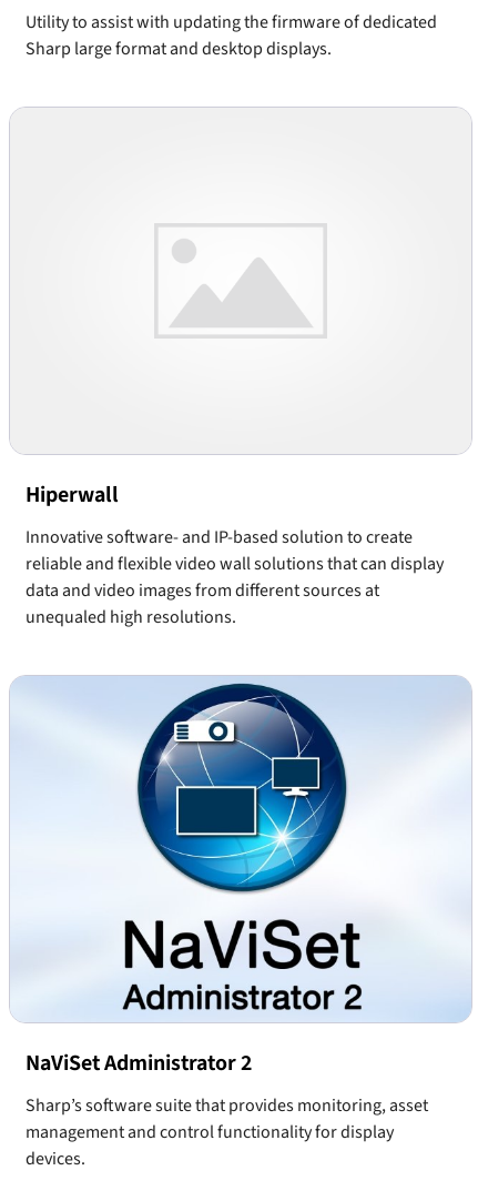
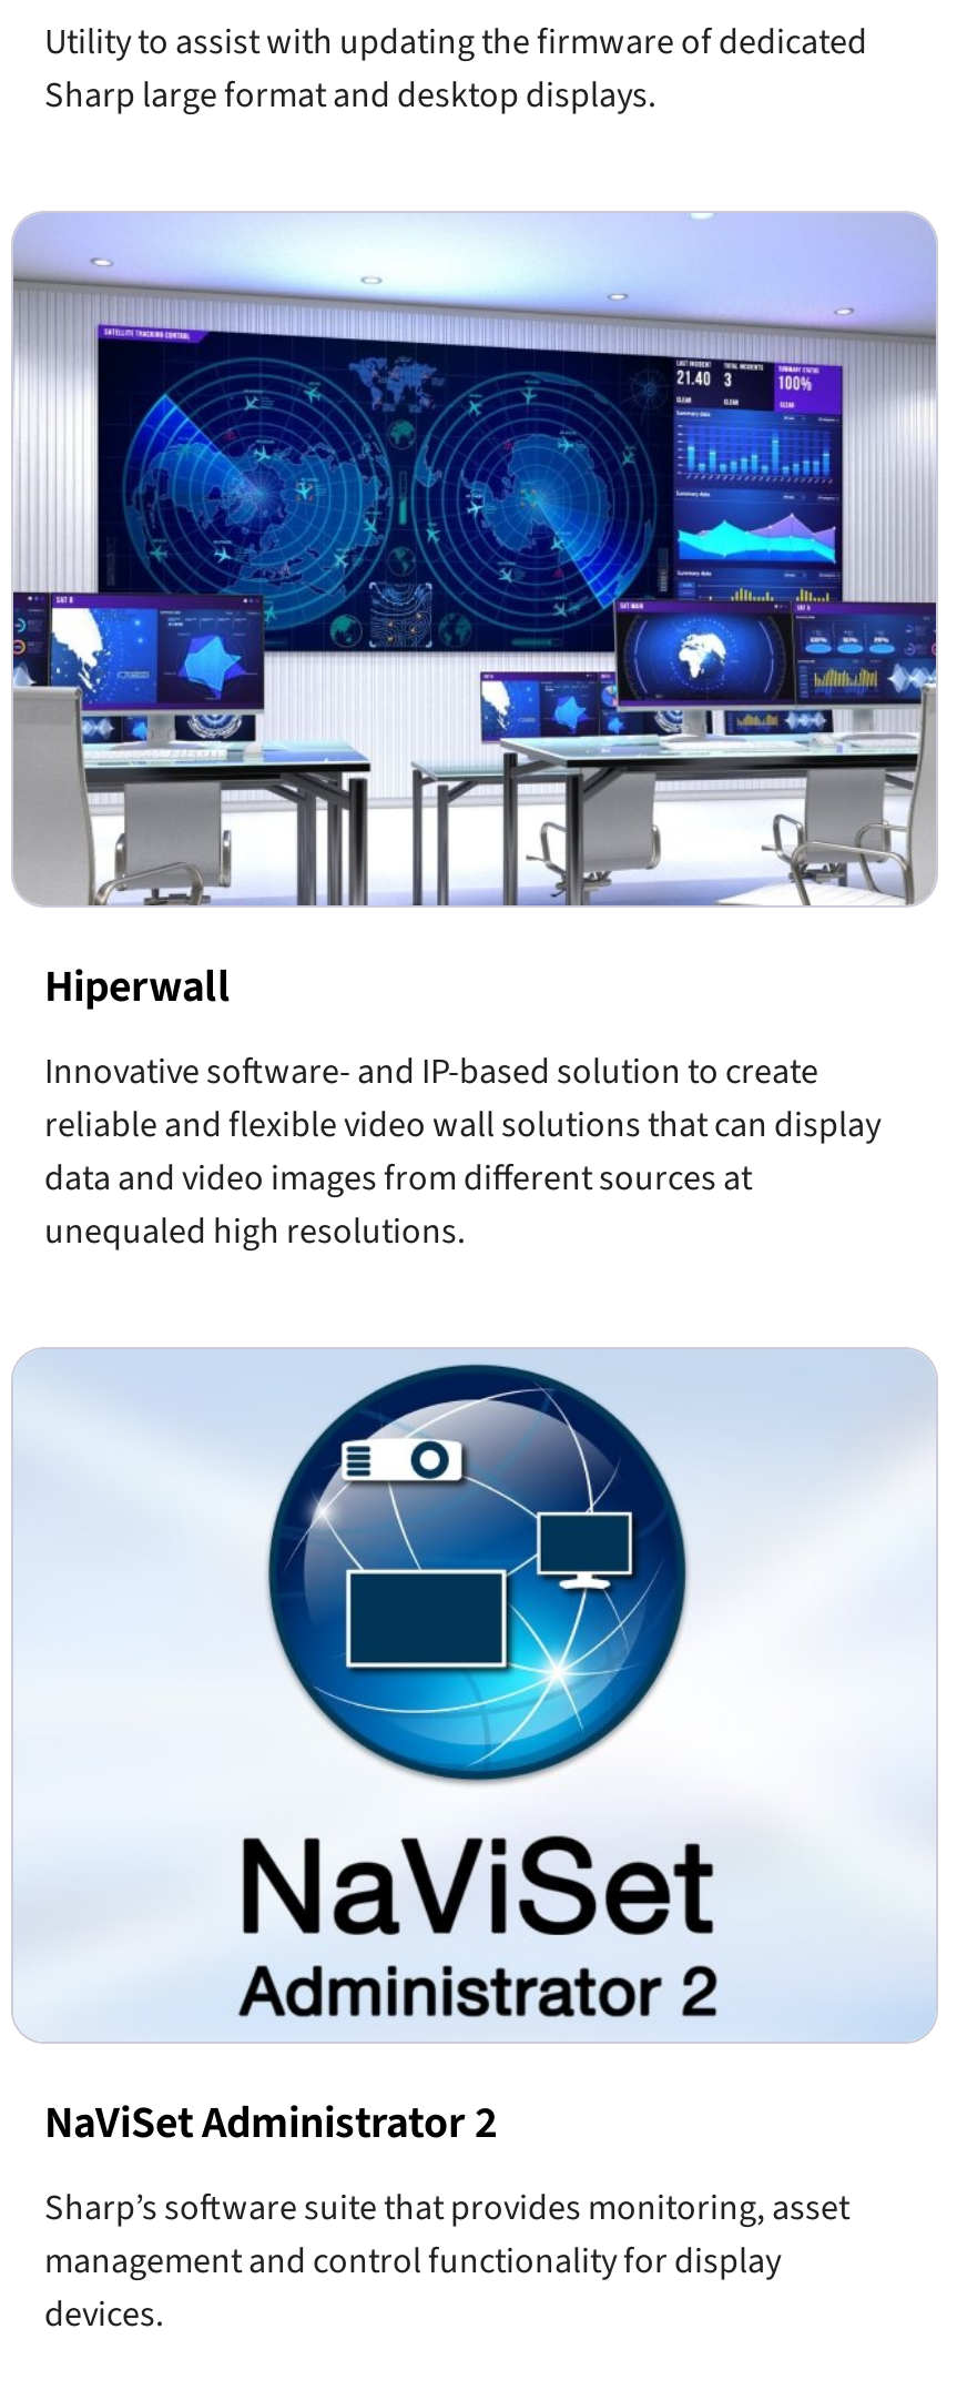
+ [image]
